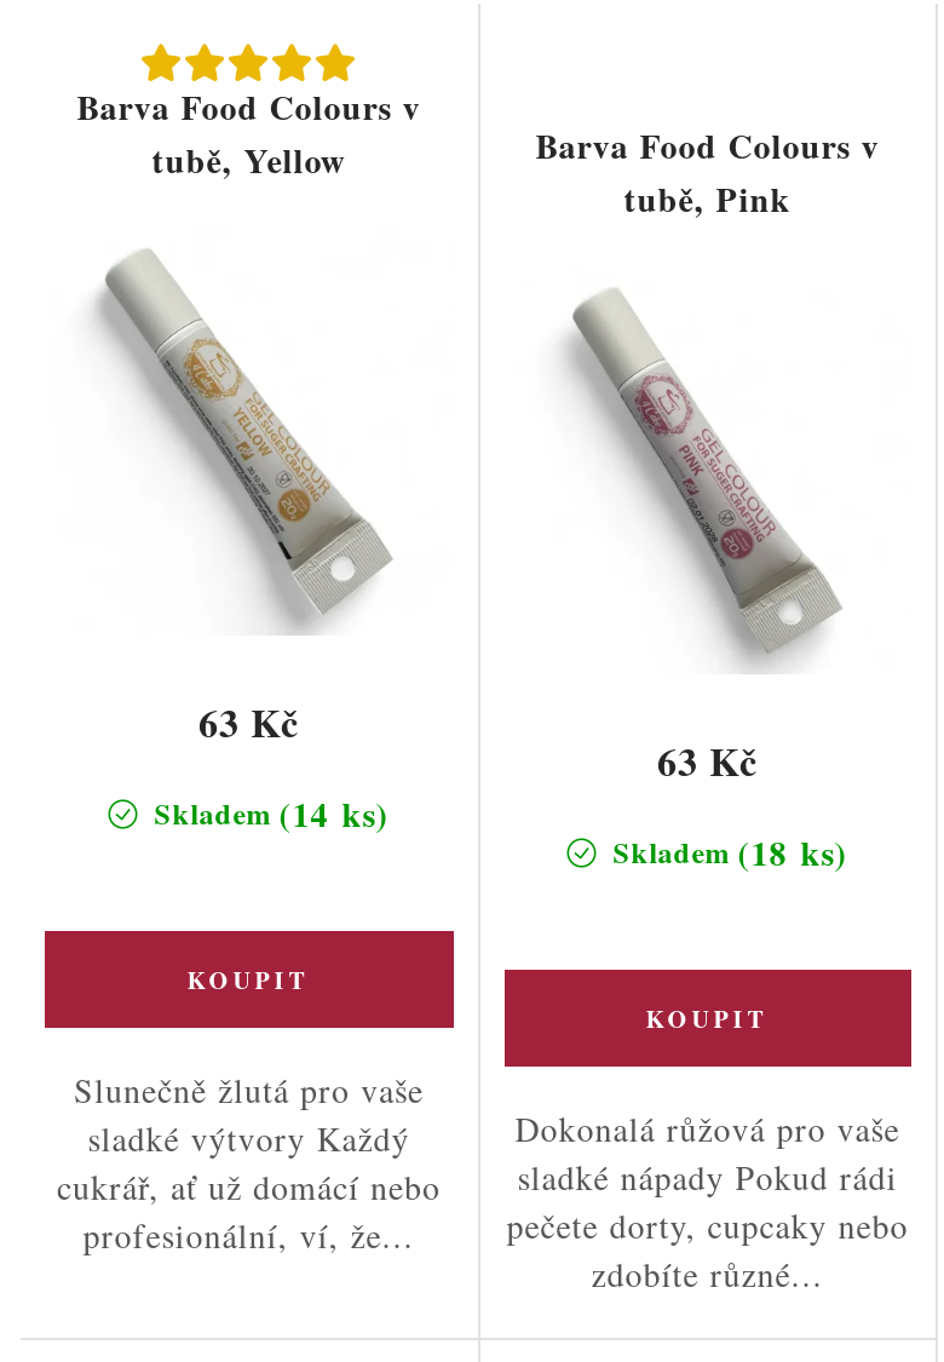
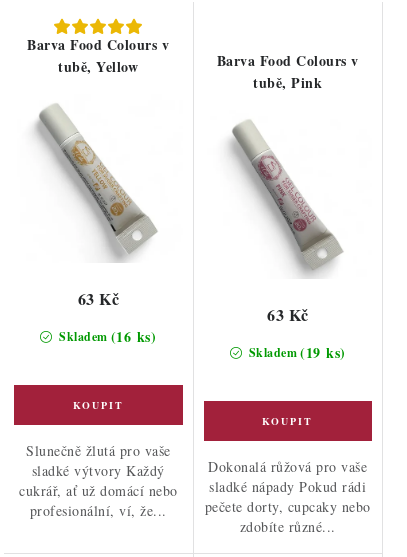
- Skladem (14 ks)
+ Skladem (16 ks)

- Skladem (18 ks)
+ Skladem (19 ks)
